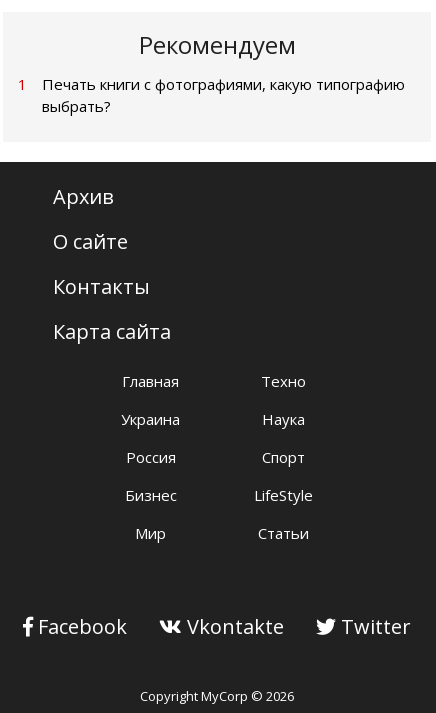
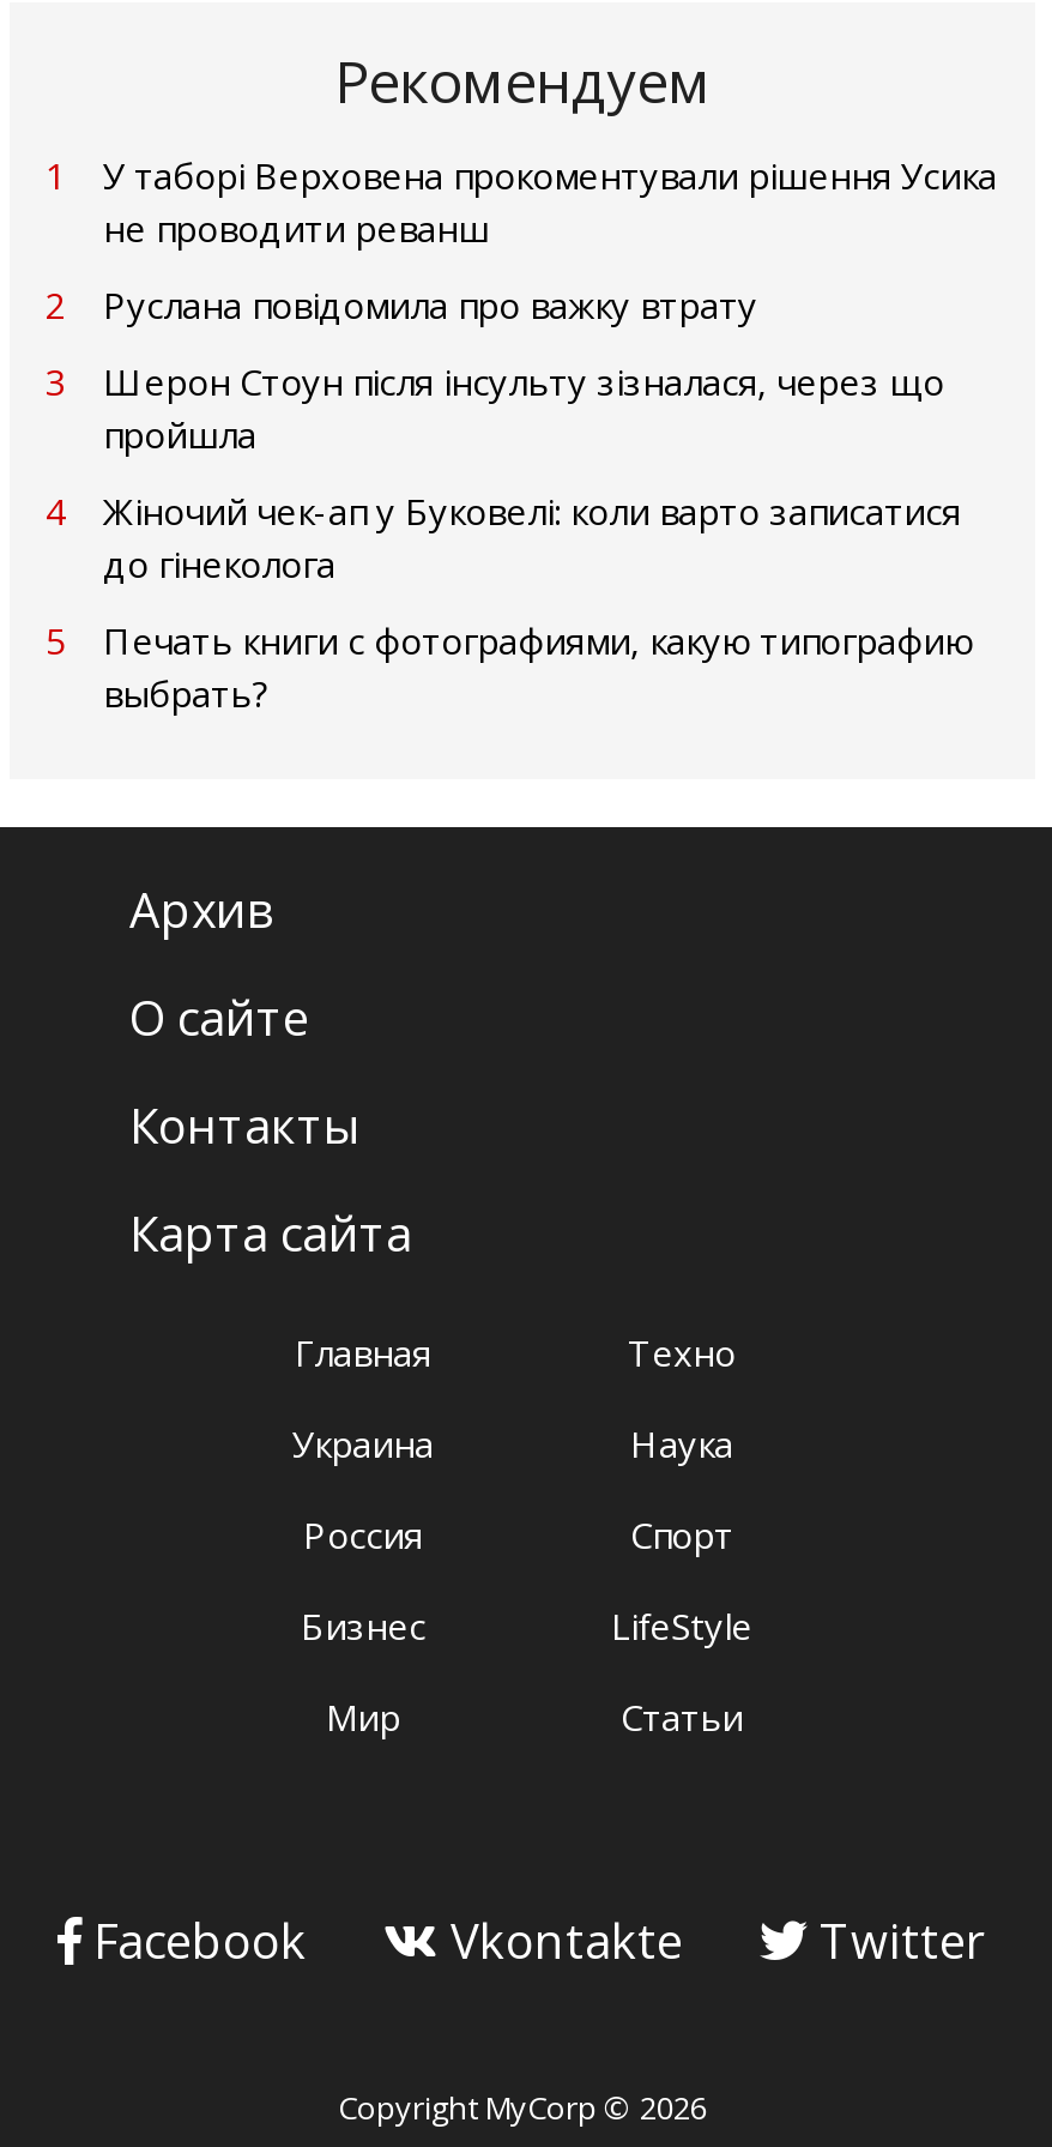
+ У таборі Верховена прокоментували рішення Усика
+ не проводити реванш
+ 2
+ Руслана повідомила про важку втрату
+ 3
+ Шерон Стоун після інсульту зізналася, через що
+ пройшла
+ 4
+ Жіночий чек-ап у Буковелі: коли варто записатися
+ до гінеколога
+ 5
